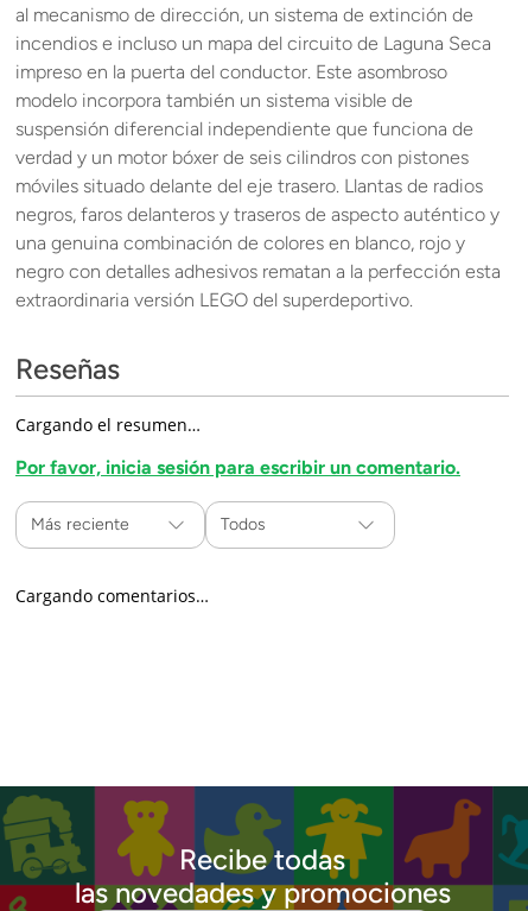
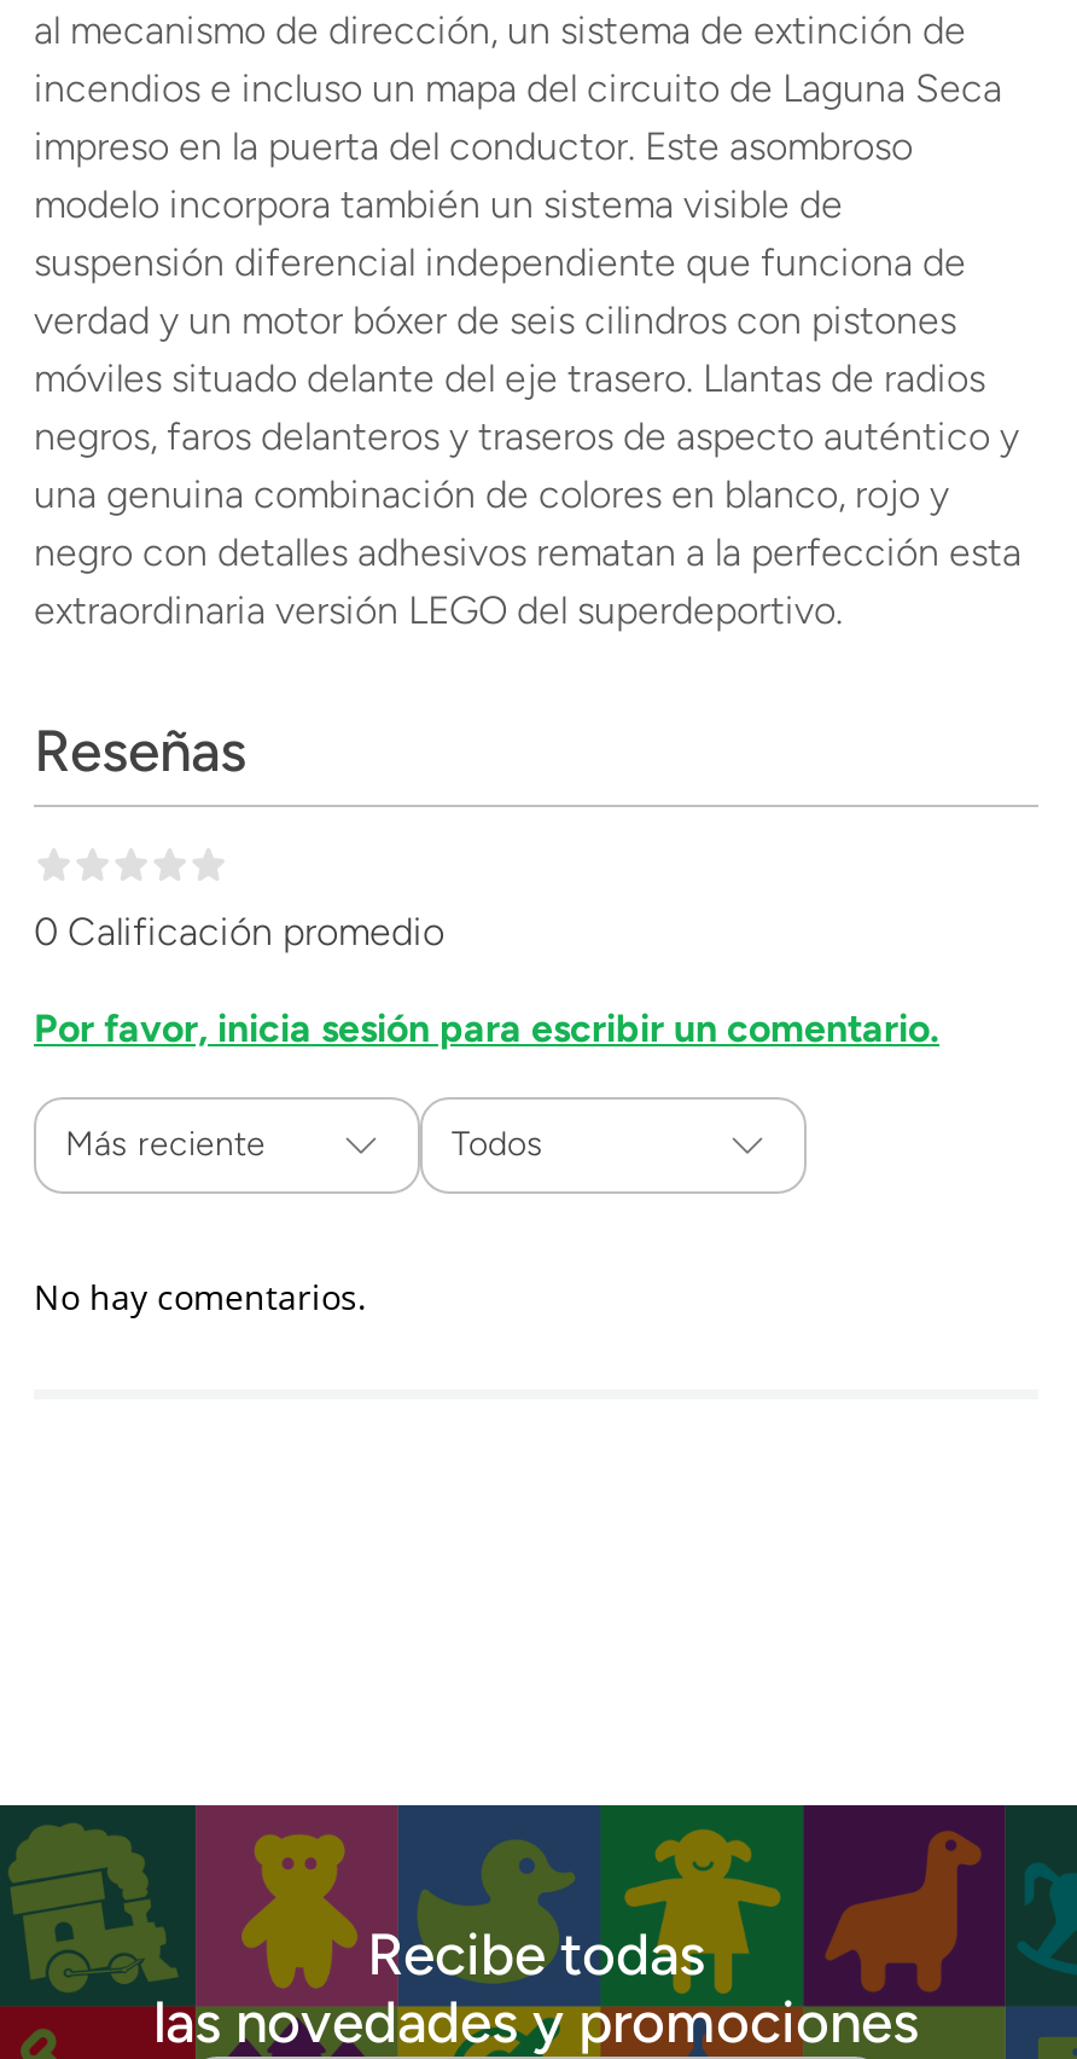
- Cargando el resumen…
+ 0 Calificación promedio

- Cargando comentarios…
+ No hay comentarios.
